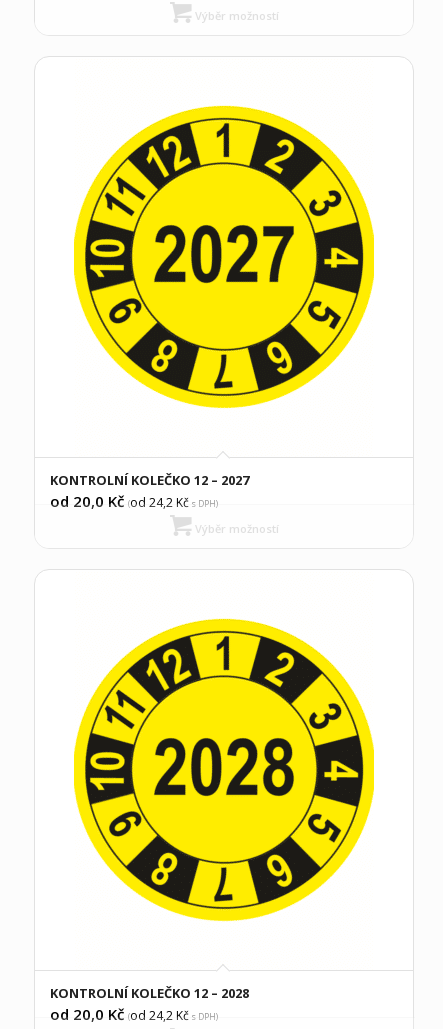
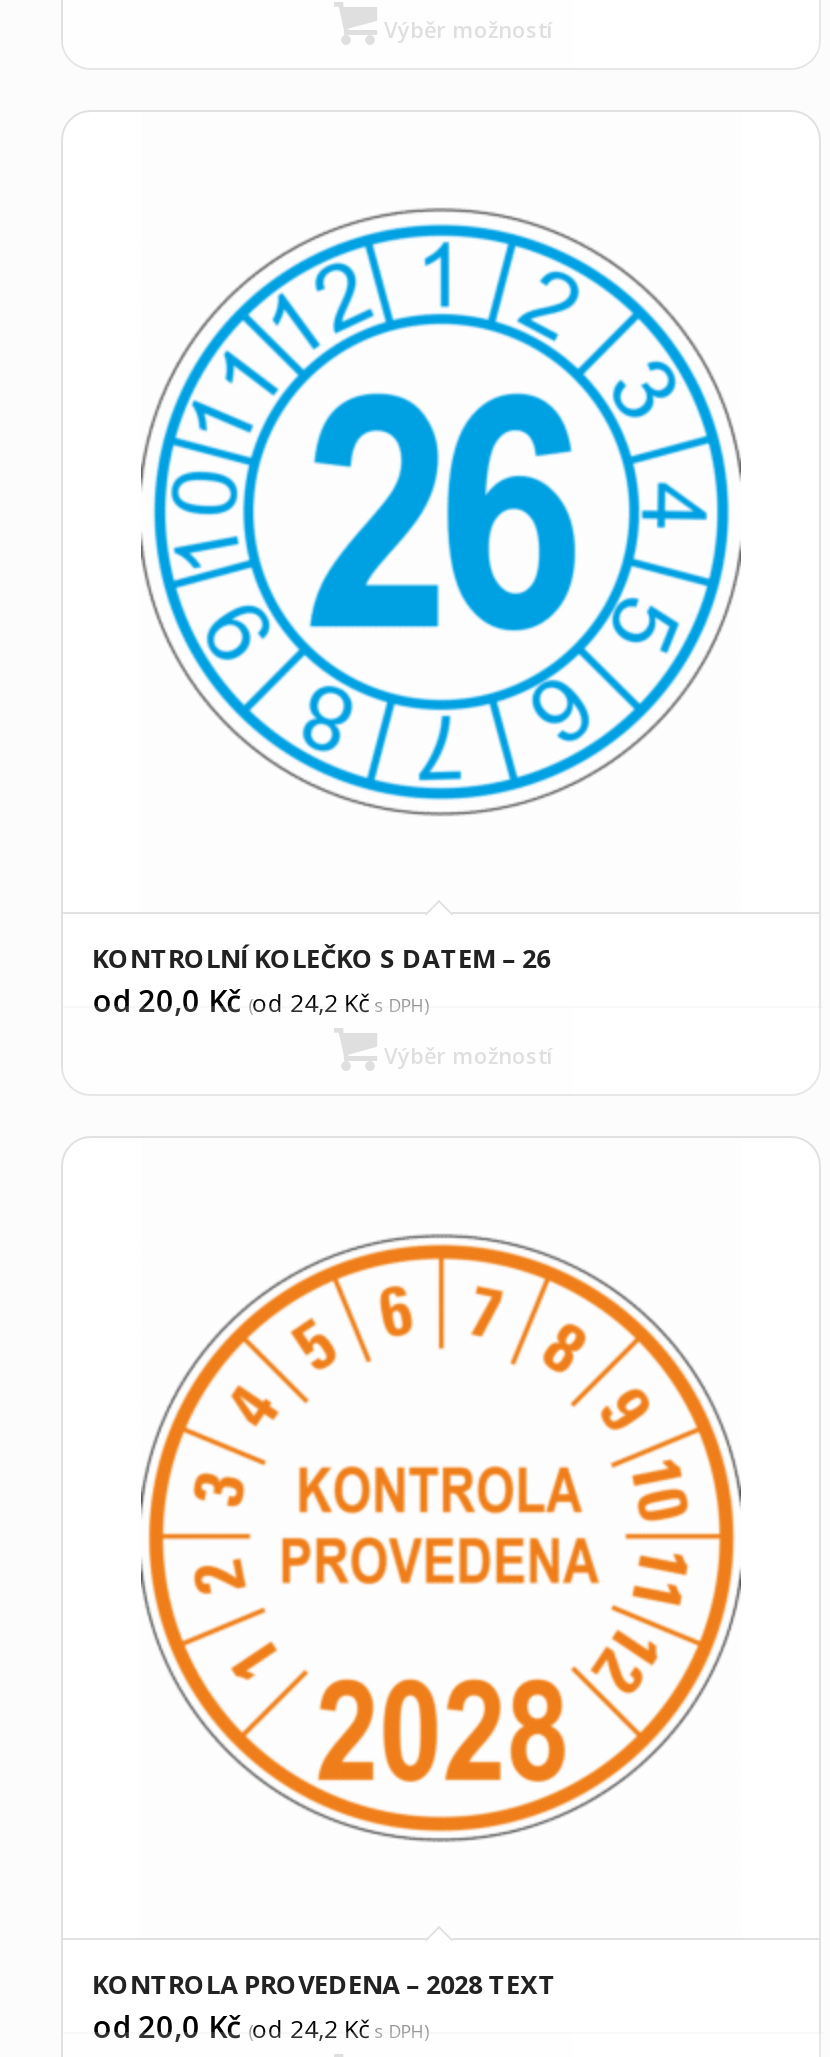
- [image]
+ [image]

- KONTROLNÍ KOLEČKO 12 – 2027
+ KONTROLNÍ KOLEČKO S DATEM – 26

- [image]
+ [image]

- KONTROLNÍ KOLEČKO 12 – 2028
+ KONTROLA PROVEDENA – 2028 TEXT
